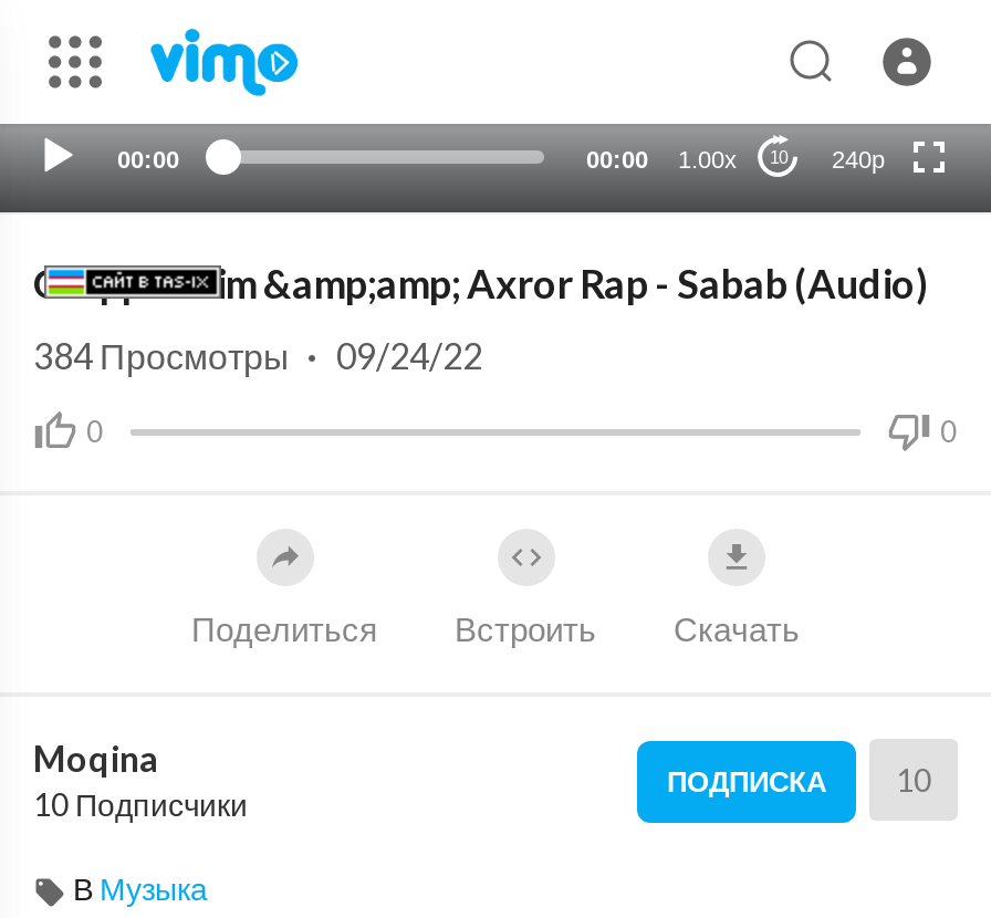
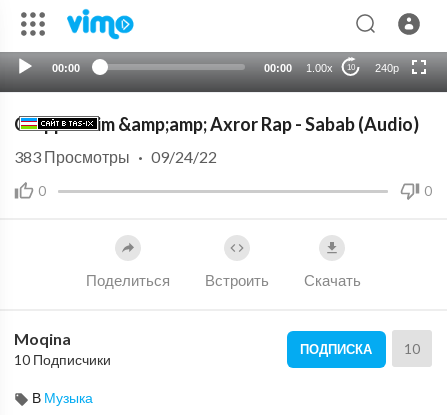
- 384 Просмотры · 09/24/22
+ 383 Просмотры · 09/24/22
